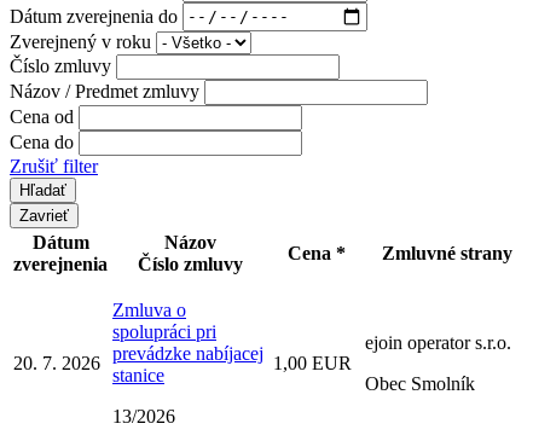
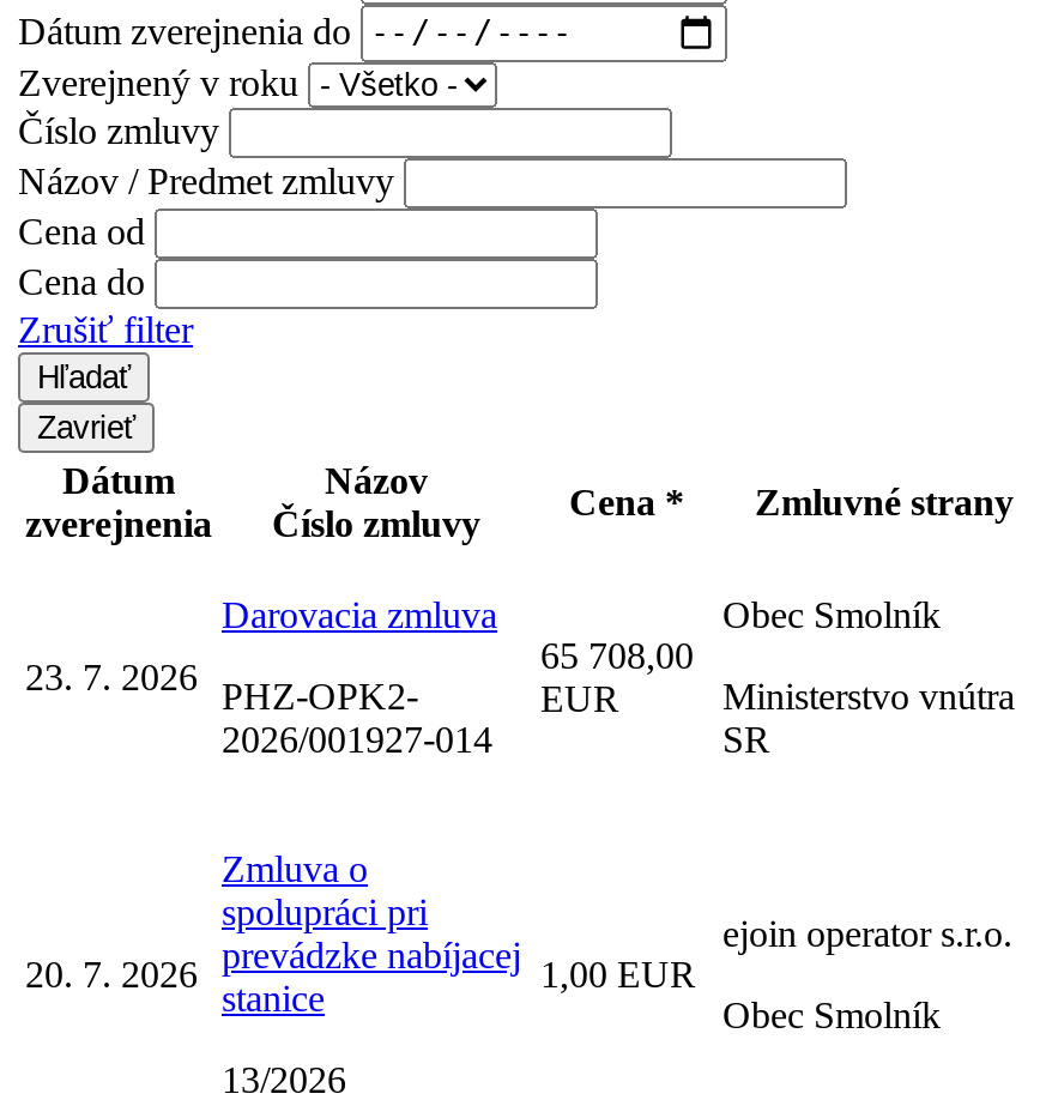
+ 23. 7. 2026

+ Darovacia zmluva
+ PHZ-OPK2-
+ 2026/001927-014

+ 65 708,00
+ EUR

+ Obec Smolník
+ Ministerstvo vnútra
+ SR
